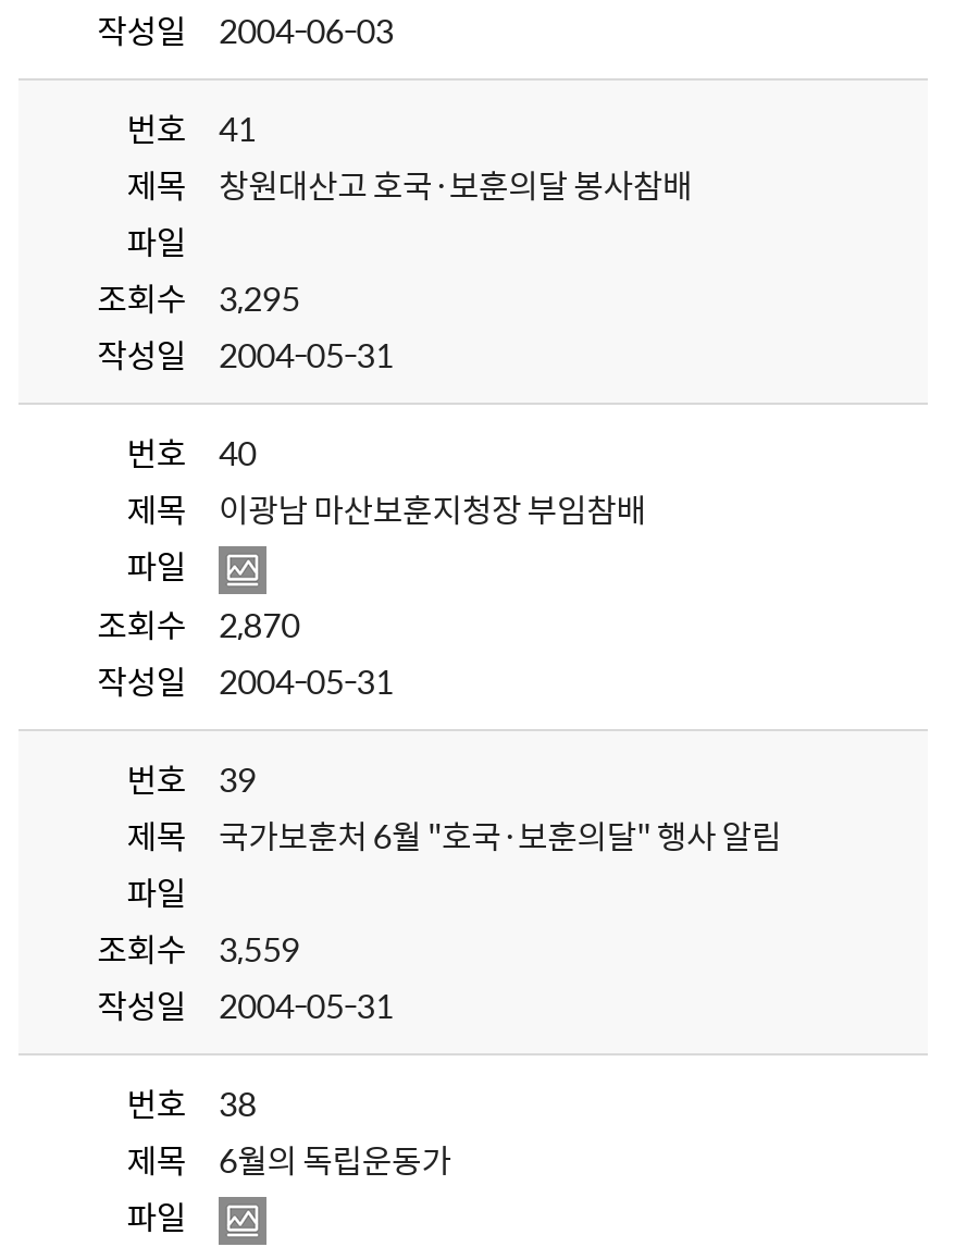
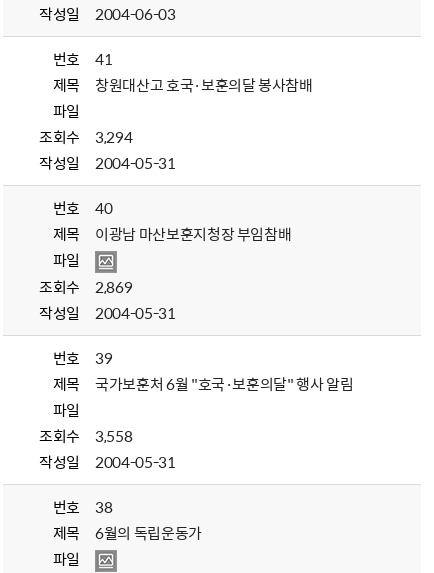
- 조회수 3,295
+ 조회수 3,294

- 조회수 2,870
+ 조회수 2,869

- 조회수 3,559
+ 조회수 3,558
